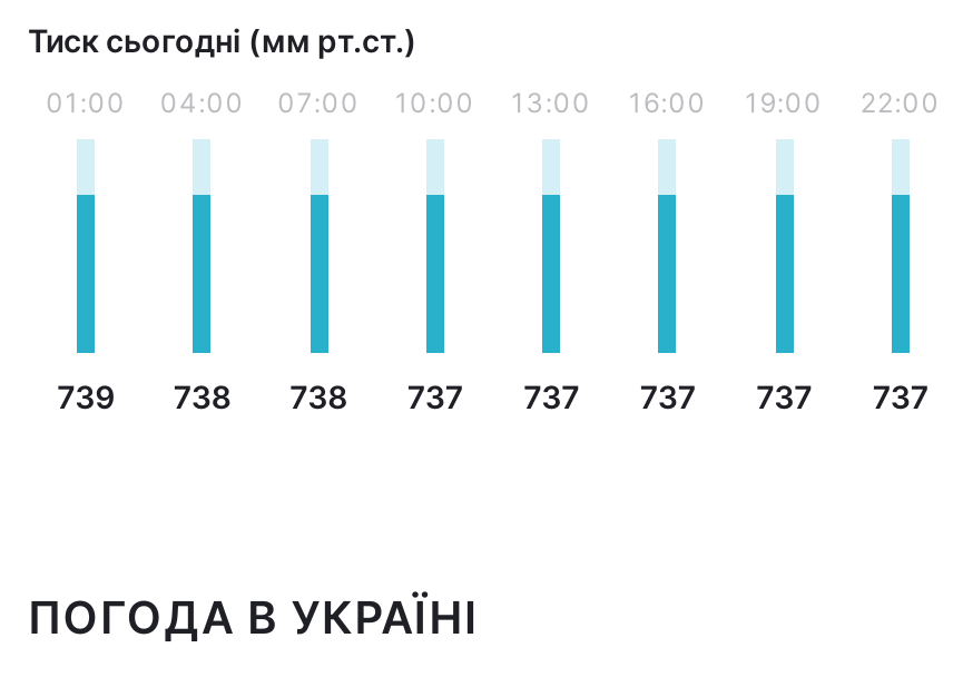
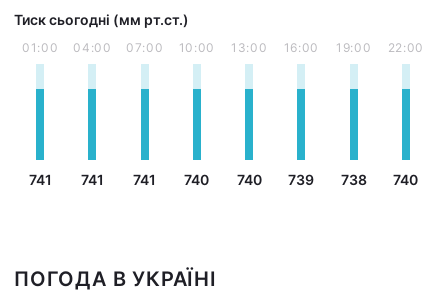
- 739
+ 741

- 738
+ 741

- 738
+ 741

- 737
+ 740

- 737
+ 740

- 737
+ 739

- 737
+ 738

- 737
+ 740
